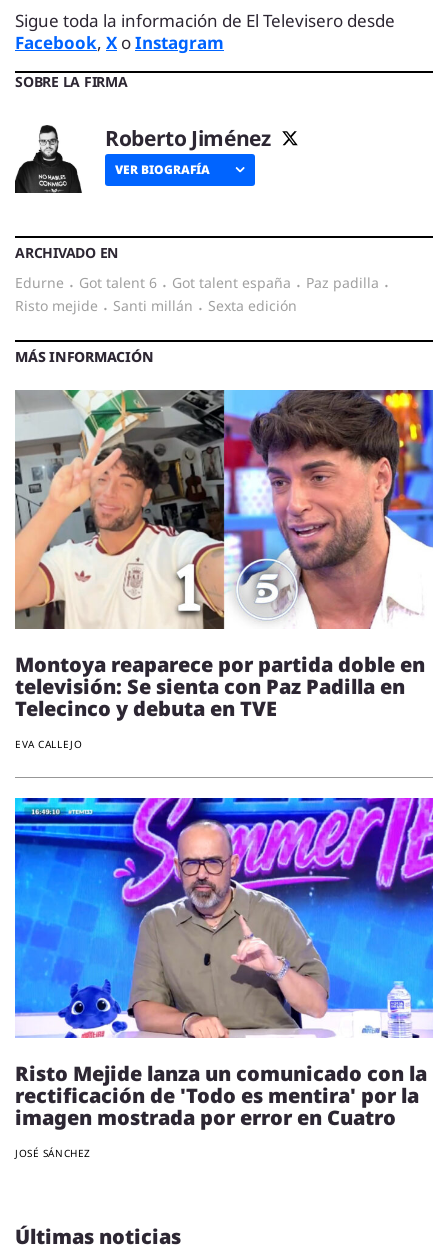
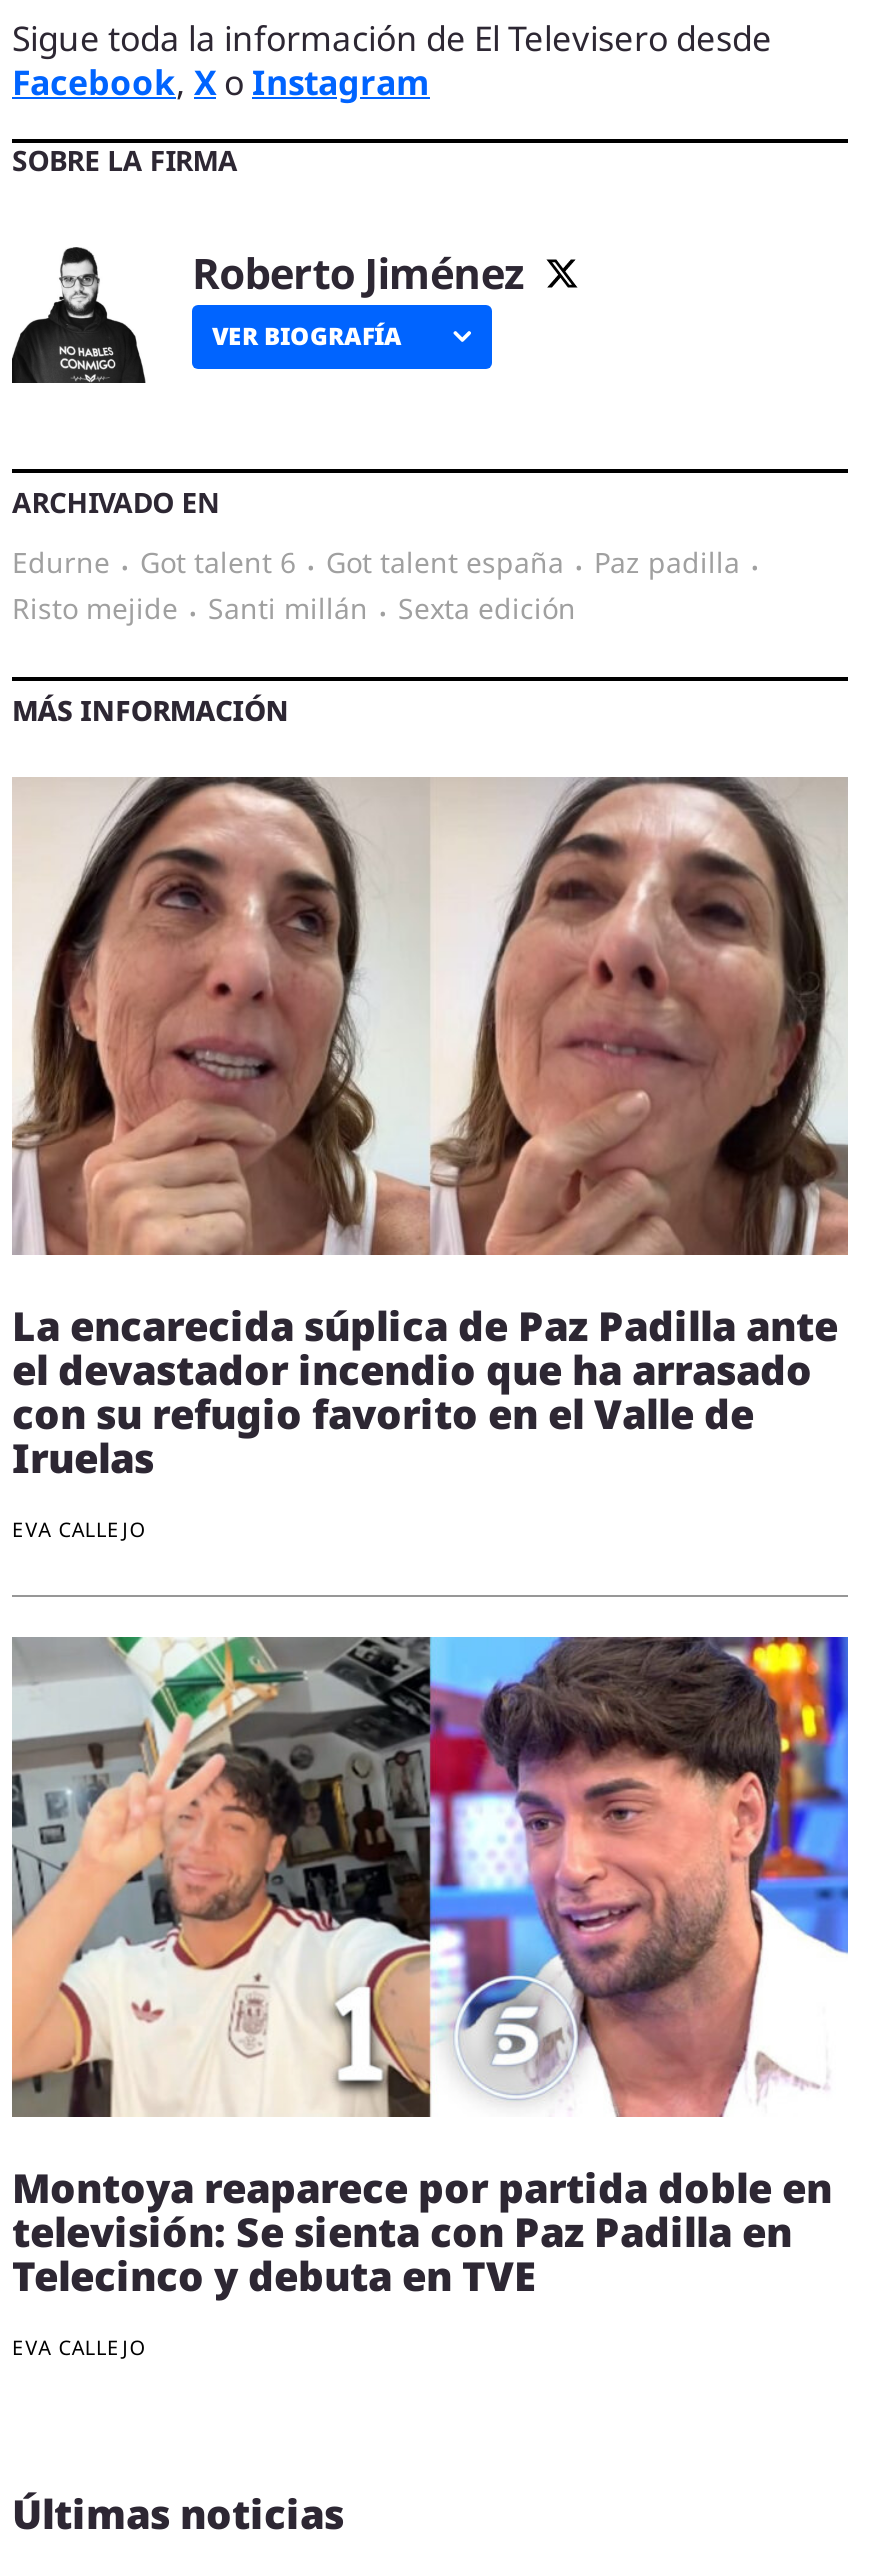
+ [image]
+ La encarecida súplica de Paz Padilla ante
+ el devastador incendio que ha arrasado
+ con su refugio favorito en el Valle de
+ Iruelas
+ EVA CALLEJO

moved down: [image] | Montoya reaparece por partida doble en | televisión: Se sienta con Paz Padilla en | Telecinco y debuta en TVE | EVA CALLEJO

- [image]
- Risto Mejide lanza un comunicado con la
- rectificación de 'Todo es mentira' por la
- imagen mostrada por error en Cuatro
- JOSÉ SÁNCHEZ
